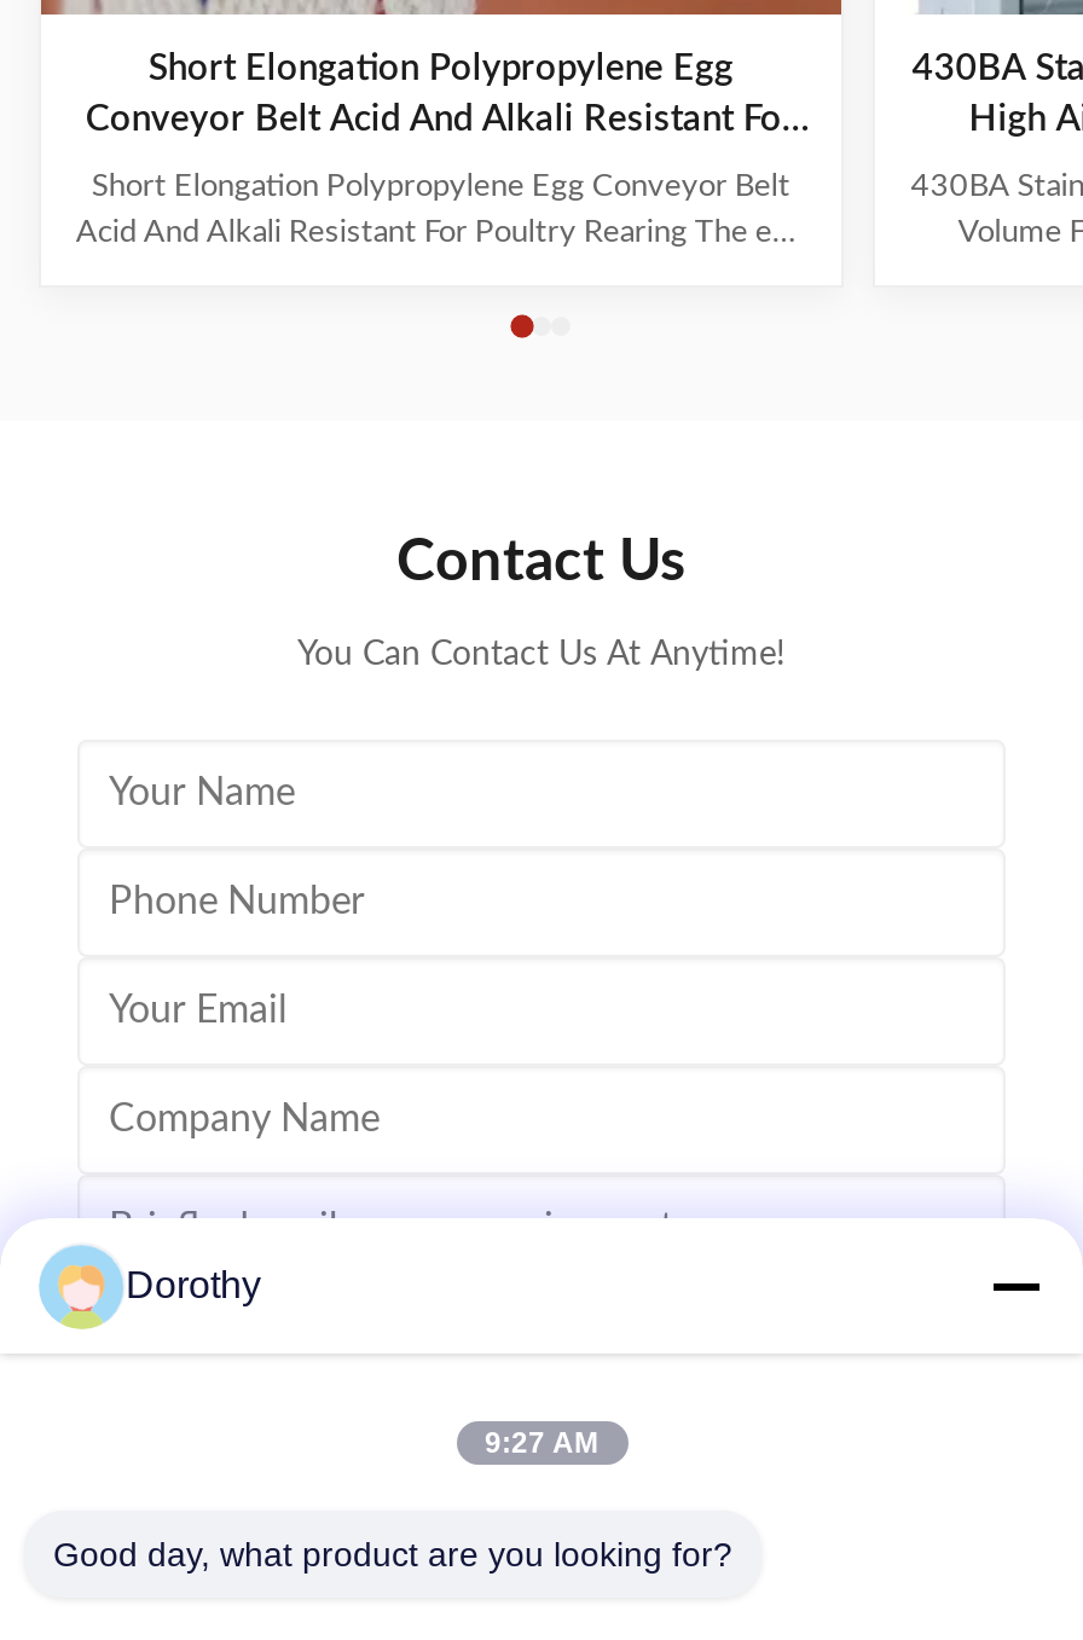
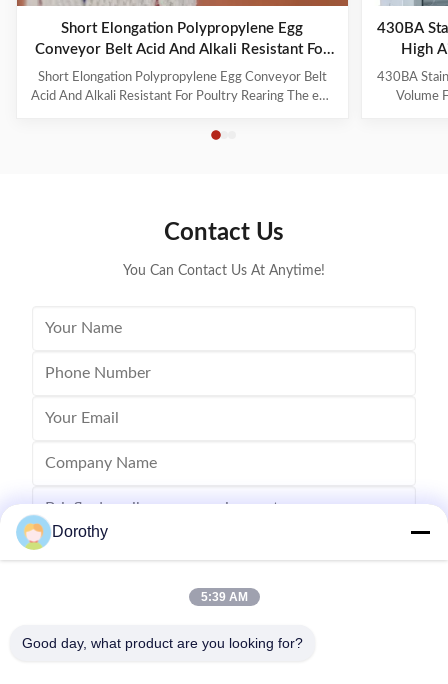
- 9:27 AM
+ 5:39 AM
